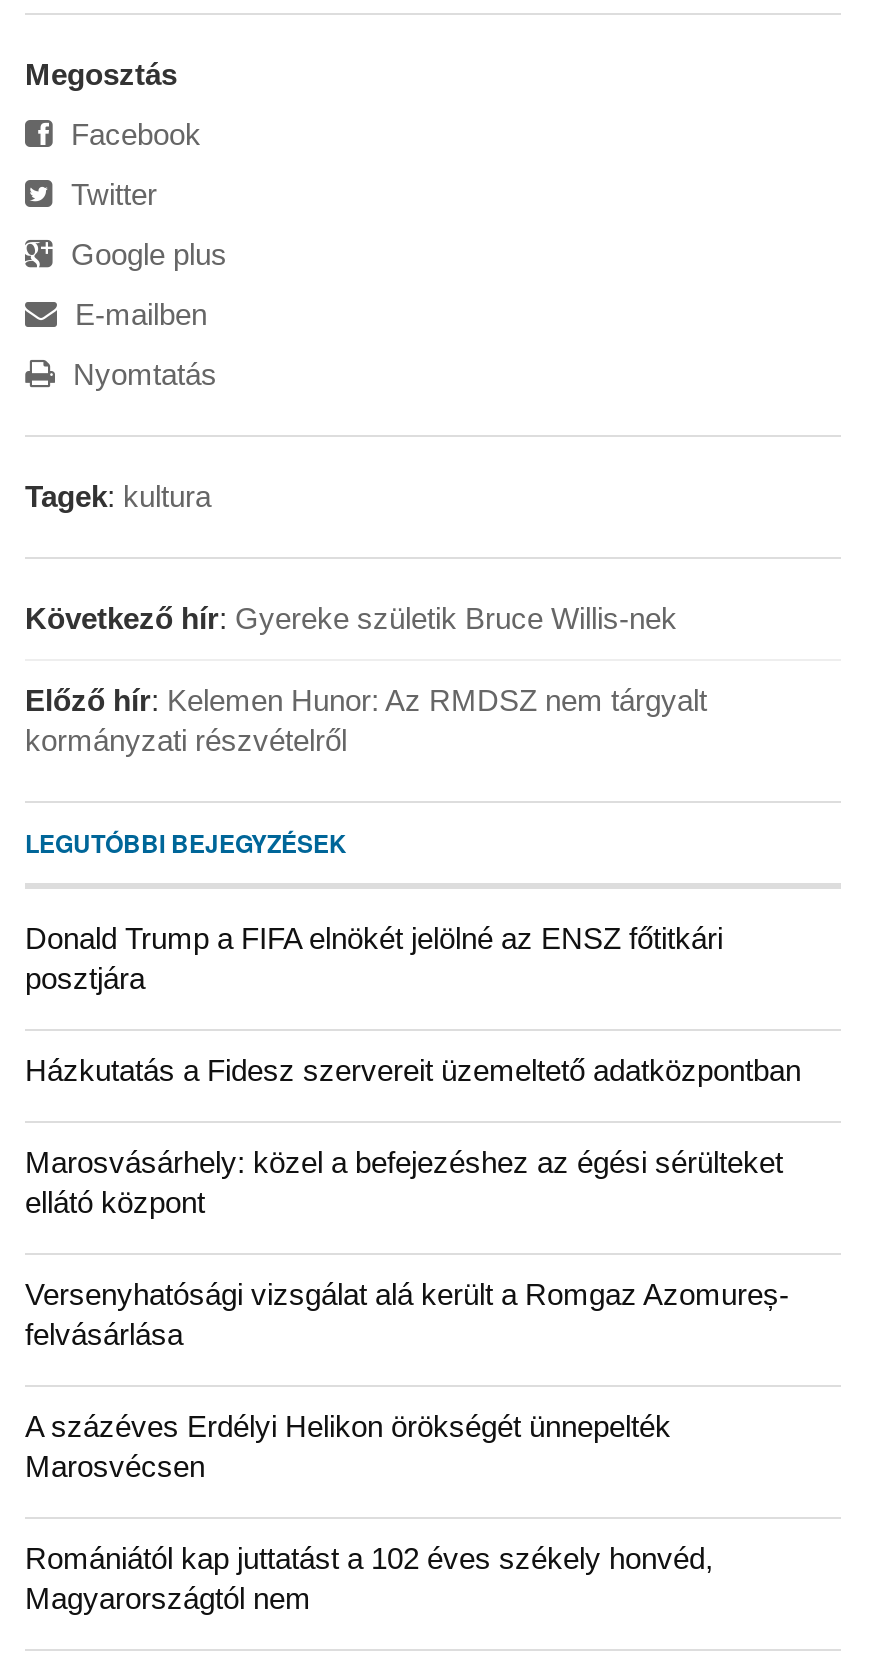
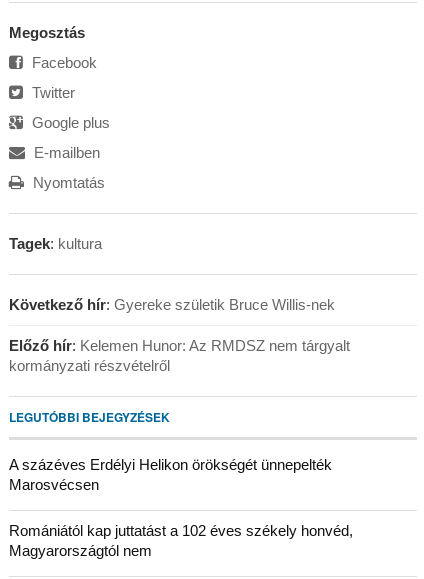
- Donald Trump a FIFA elnökét jelölné az ENSZ főtitkári
- posztjára
- Házkutatás a Fidesz szervereit üzemeltető adatközpontban
- Marosvásárhely: közel a befejezéshez az égési sérülteket
- ellátó központ
- Versenyhatósági vizsgálat alá került a Romgaz Azomureș-
- felvásárlása
